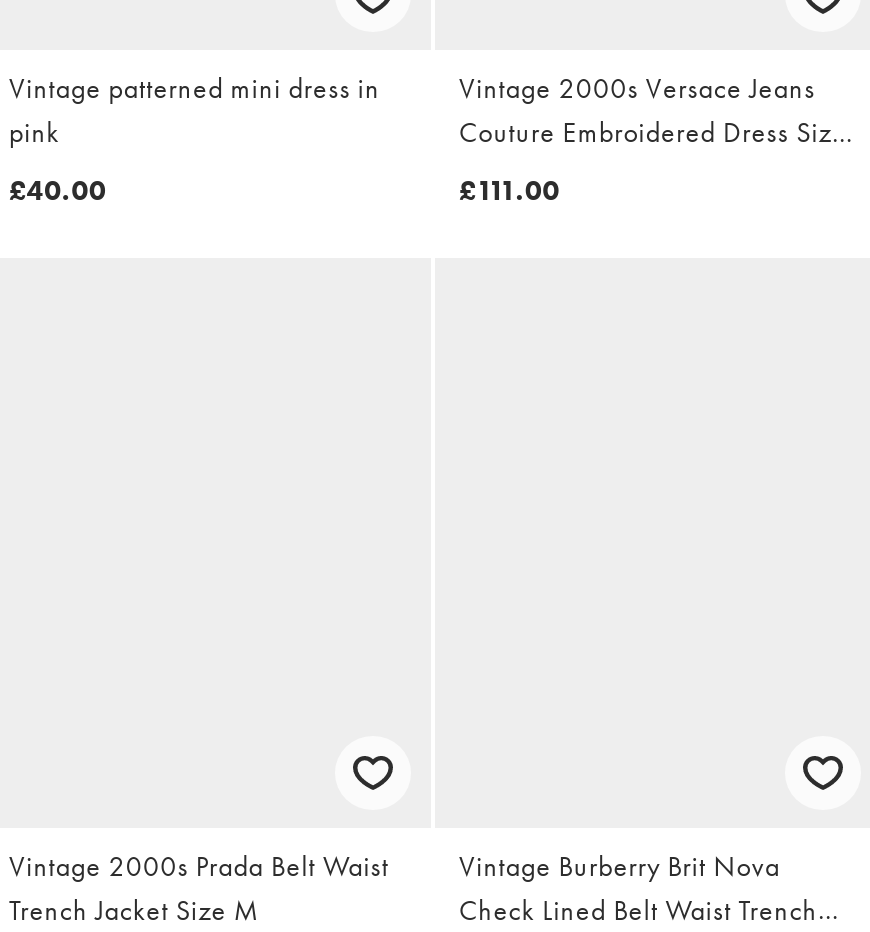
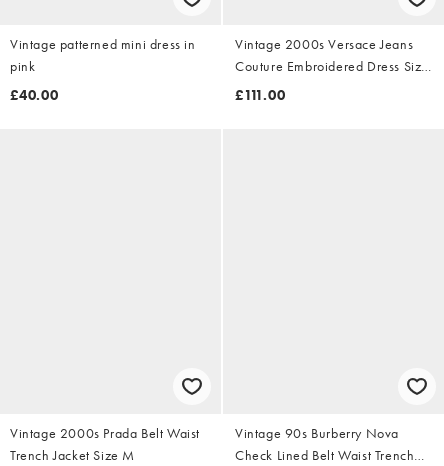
- Vintage Burberry Brit Nova
+ Vintage 90s Burberry Nova
